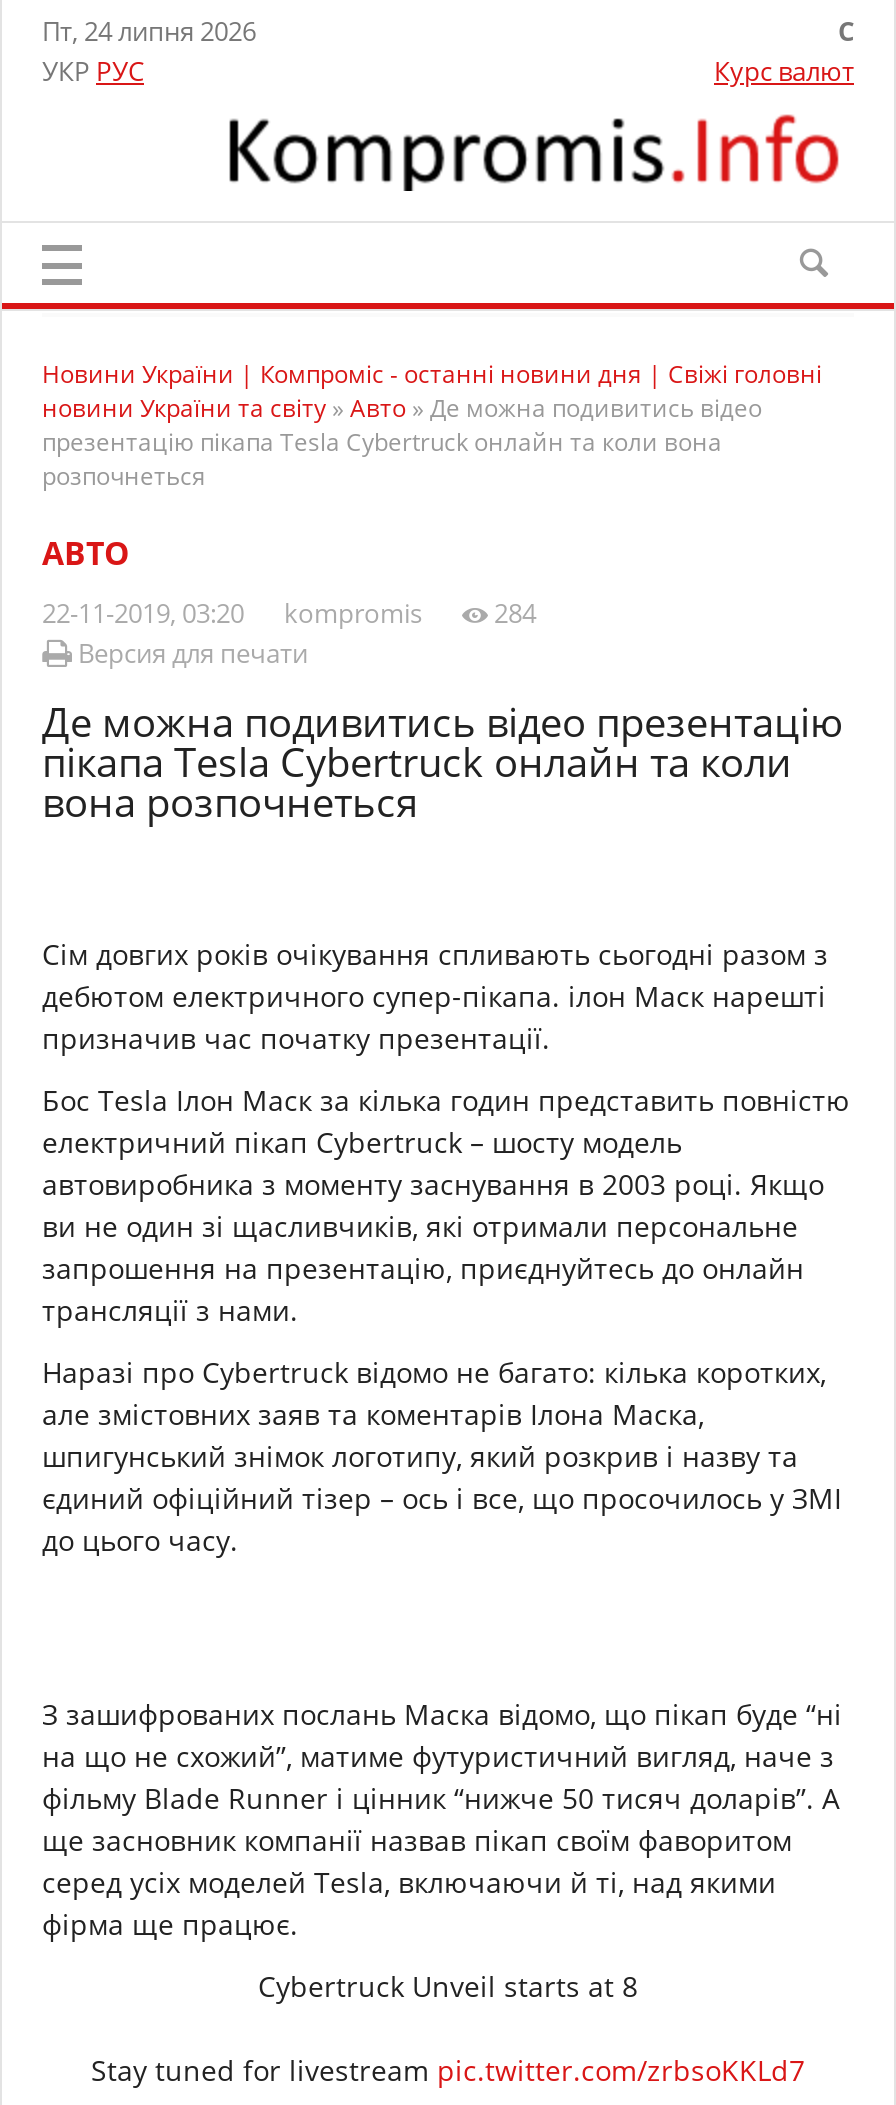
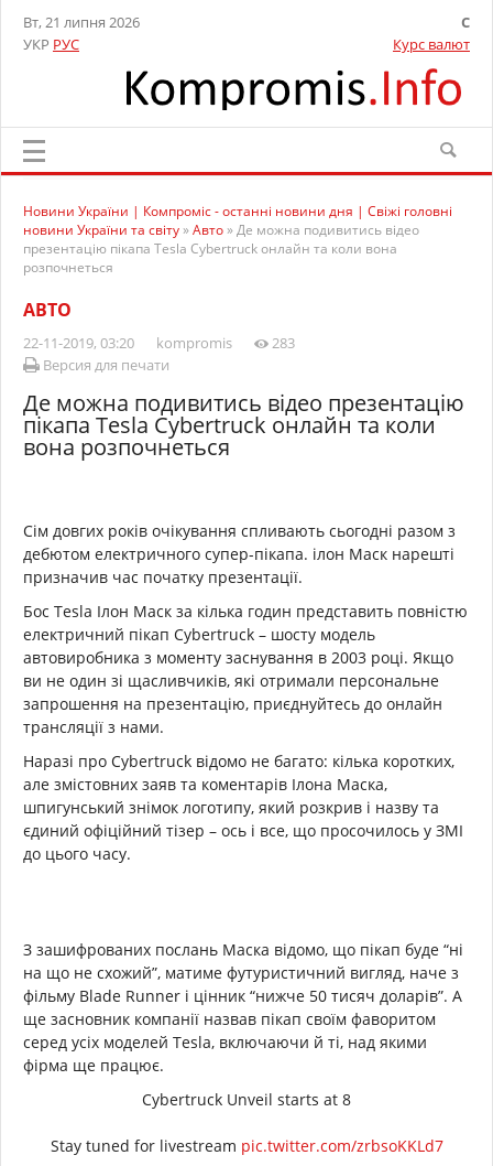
- Пт, 24 липня 2026
+ Вт, 21 липня 2026

- 22-11-2019, 03:20 kompromis 284
+ 22-11-2019, 03:20 kompromis 283
